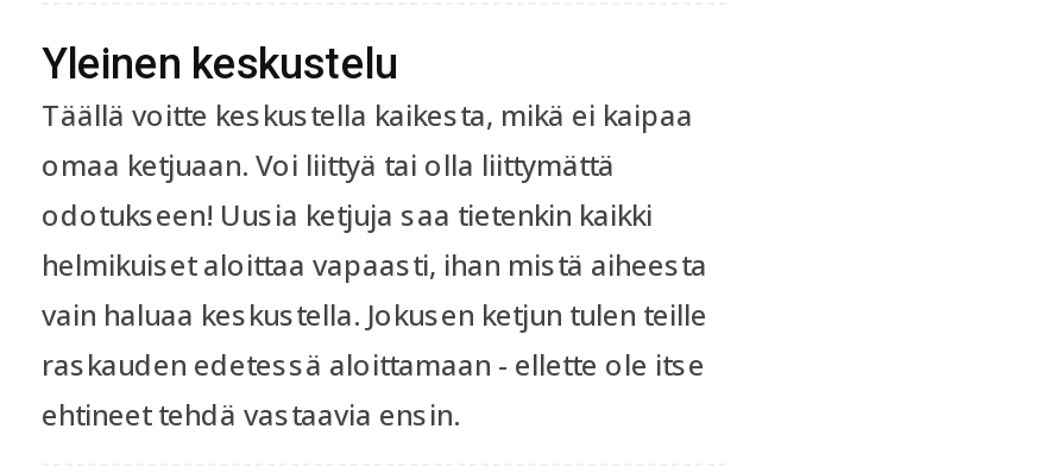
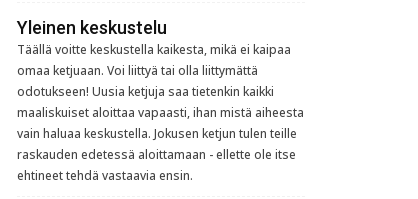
- helmikuiset aloittaa vapaasti, ihan mistä aiheesta
+ maaliskuiset aloittaa vapaasti, ihan mistä aiheesta
